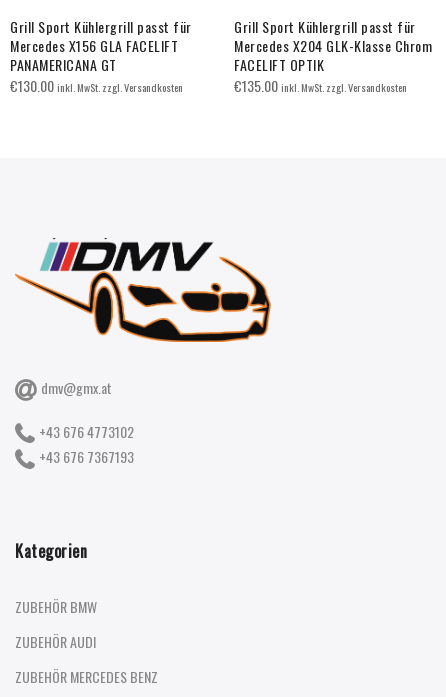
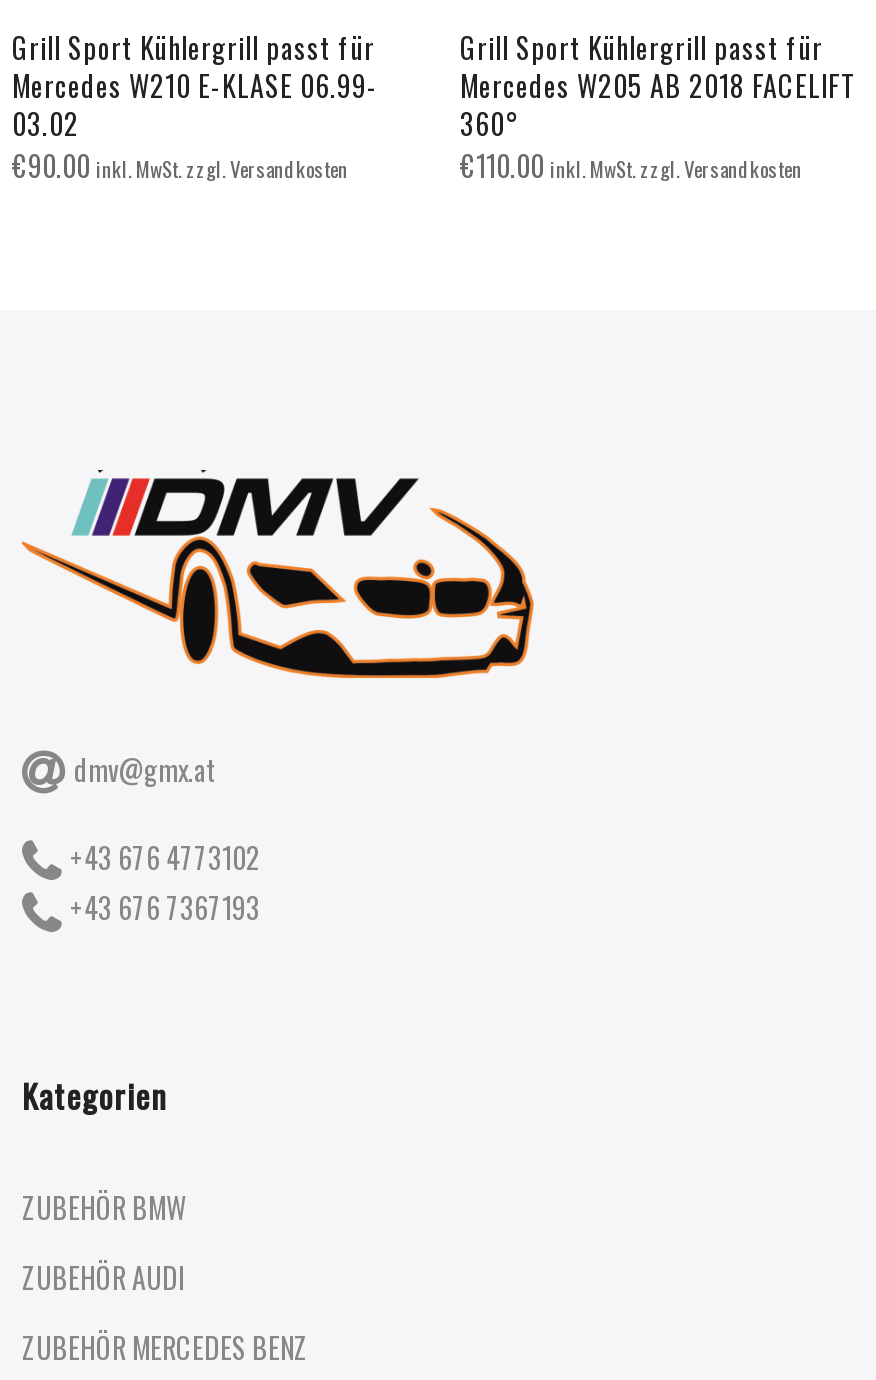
- Mercedes X156 GLA FACELIFT
- PANAMERICANA GT
- €130.00 inkl. MwSt. zzgl. Versandkosten
+ Mercedes W210 E-KLASE 06.99-
+ 03.02
+ €90.00 inkl. MwSt. zzgl. Versandkosten

- Mercedes X204 GLK-Klasse Chrom
- FACELIFT OPTIK
- €135.00 inkl. MwSt. zzgl. Versandkosten
+ Mercedes W205 AB 2018 FACELIFT
+ 360°
+ €110.00 inkl. MwSt. zzgl. Versandkosten
